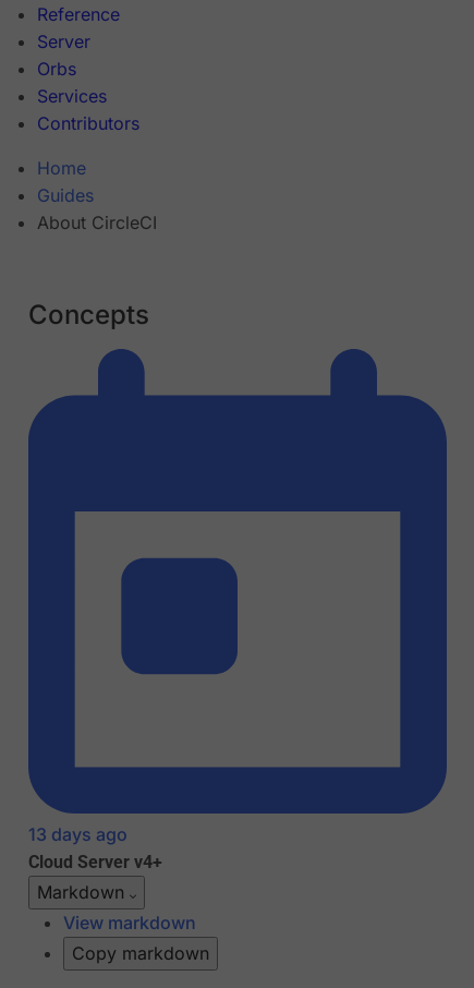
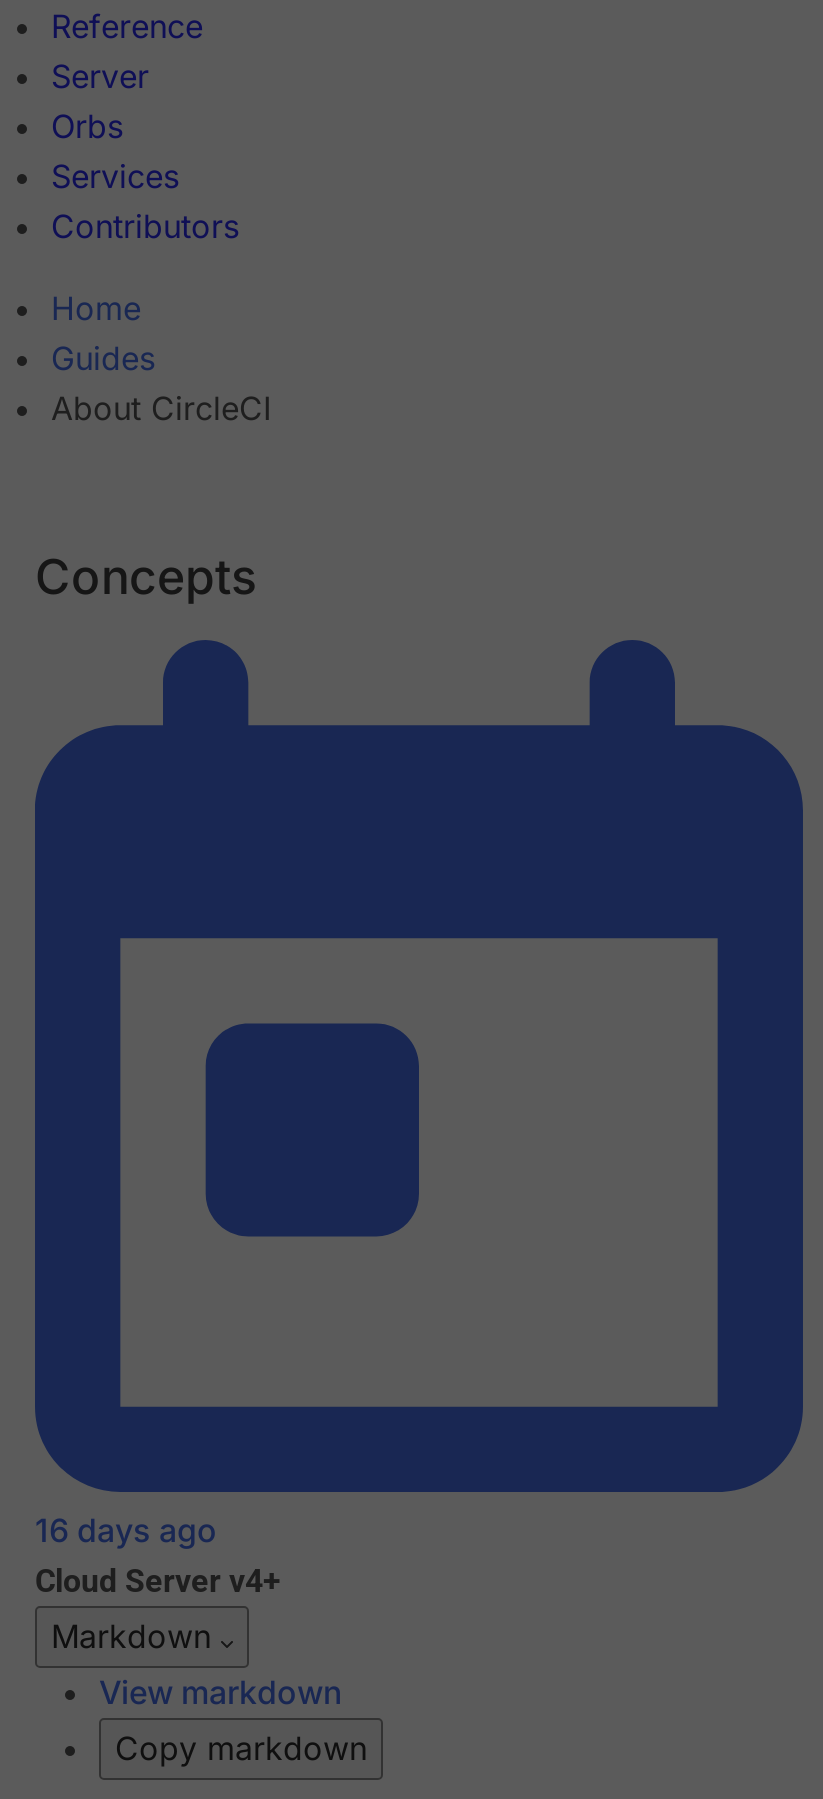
- 13 days ago
+ 16 days ago
